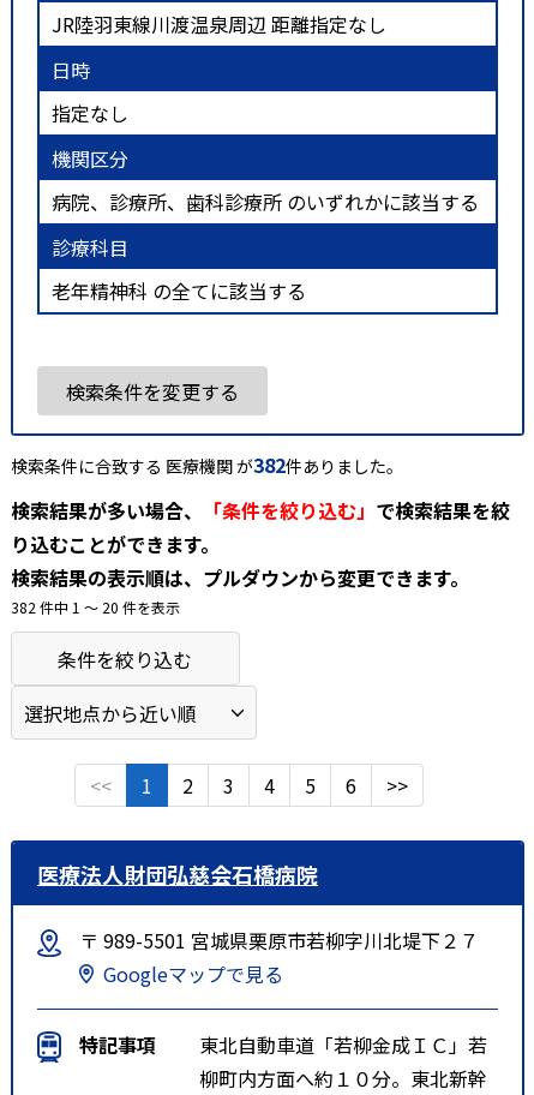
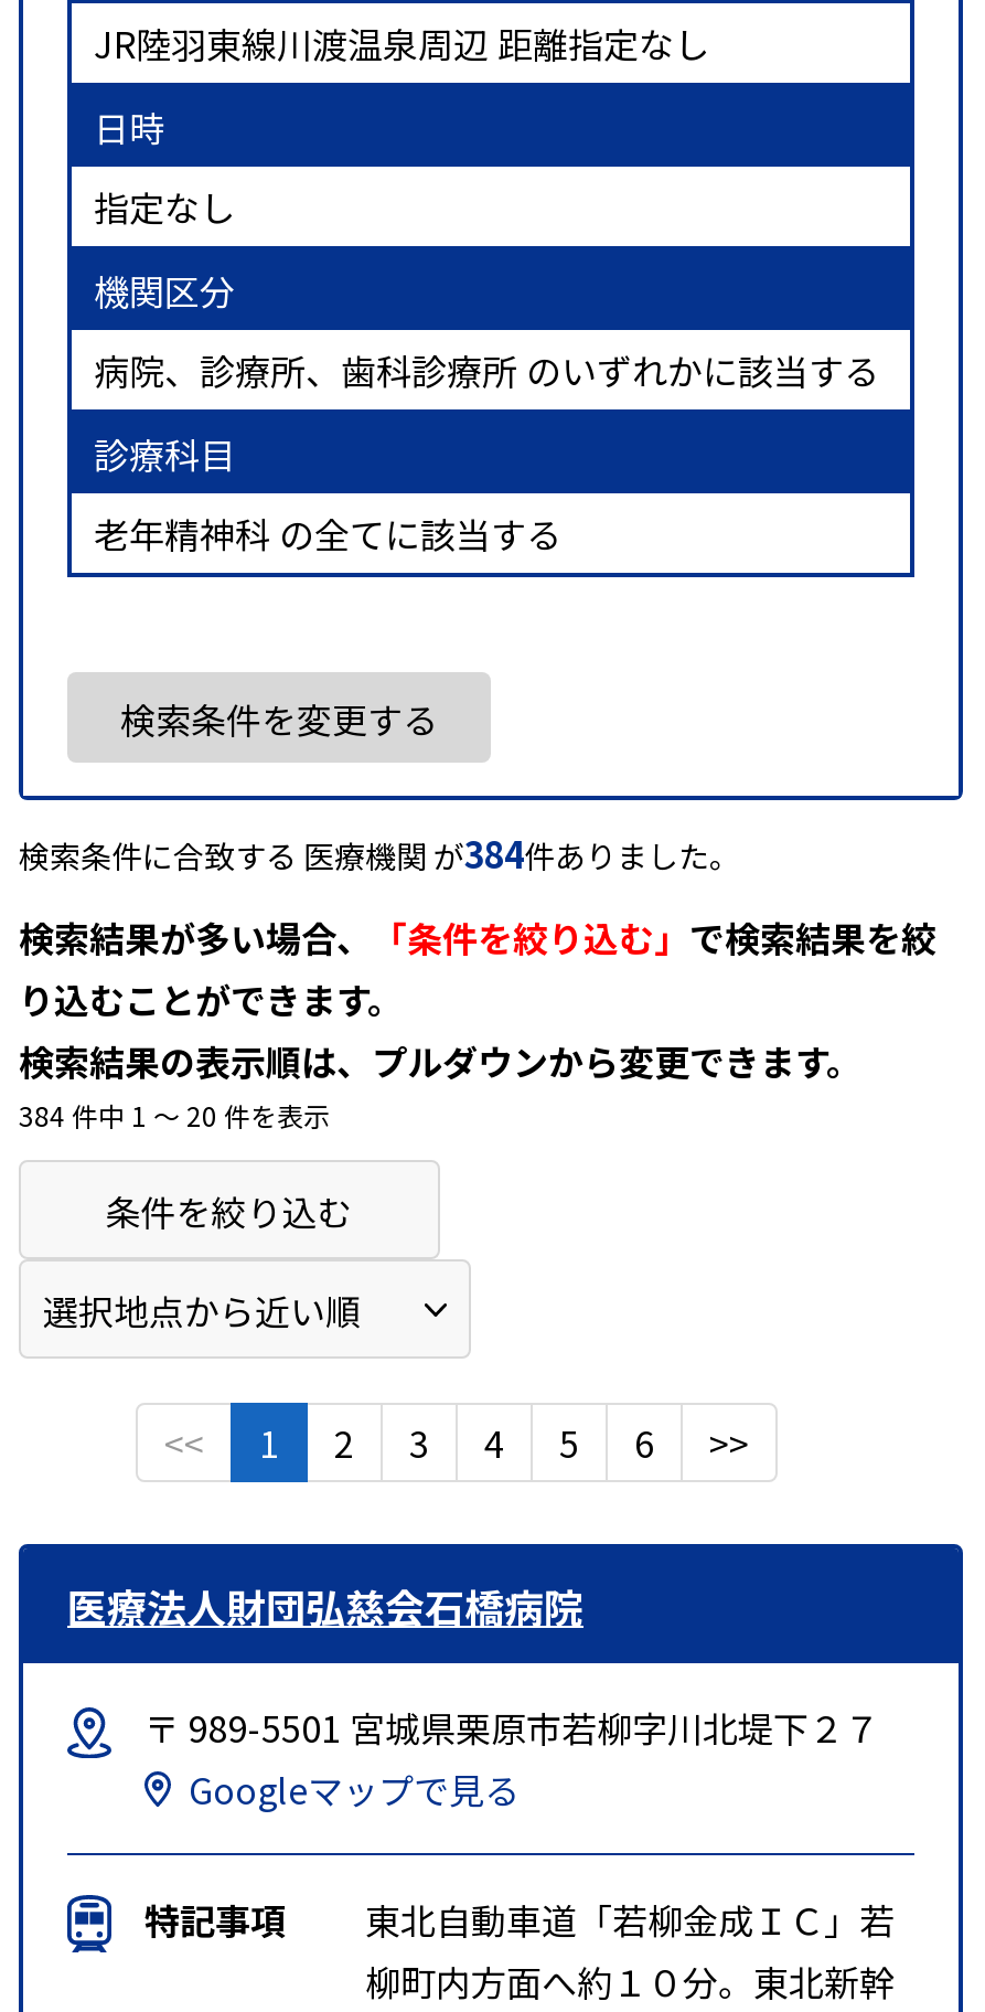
- 検索条件に合致する 医療機関 が382件ありました。
+ 検索条件に合致する 医療機関 が384件ありました。

- 382 件中 1 〜 20 件を表示
+ 384 件中 1 〜 20 件を表示
